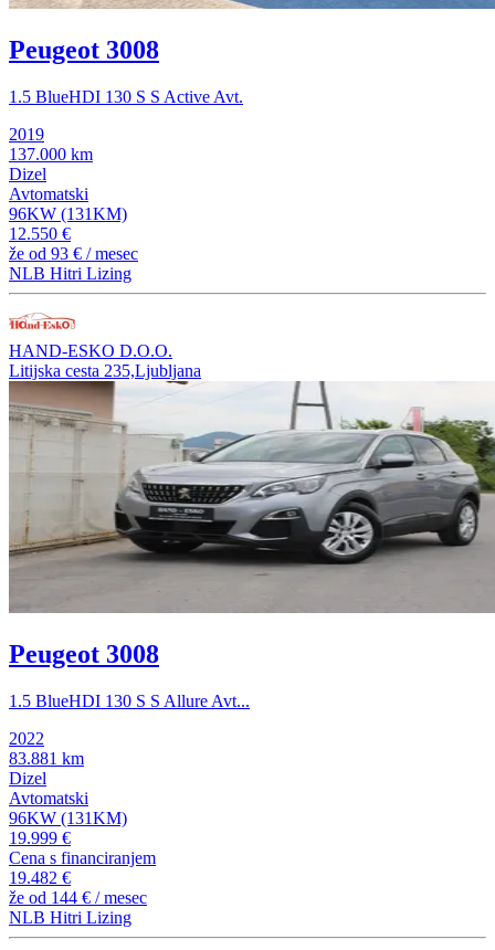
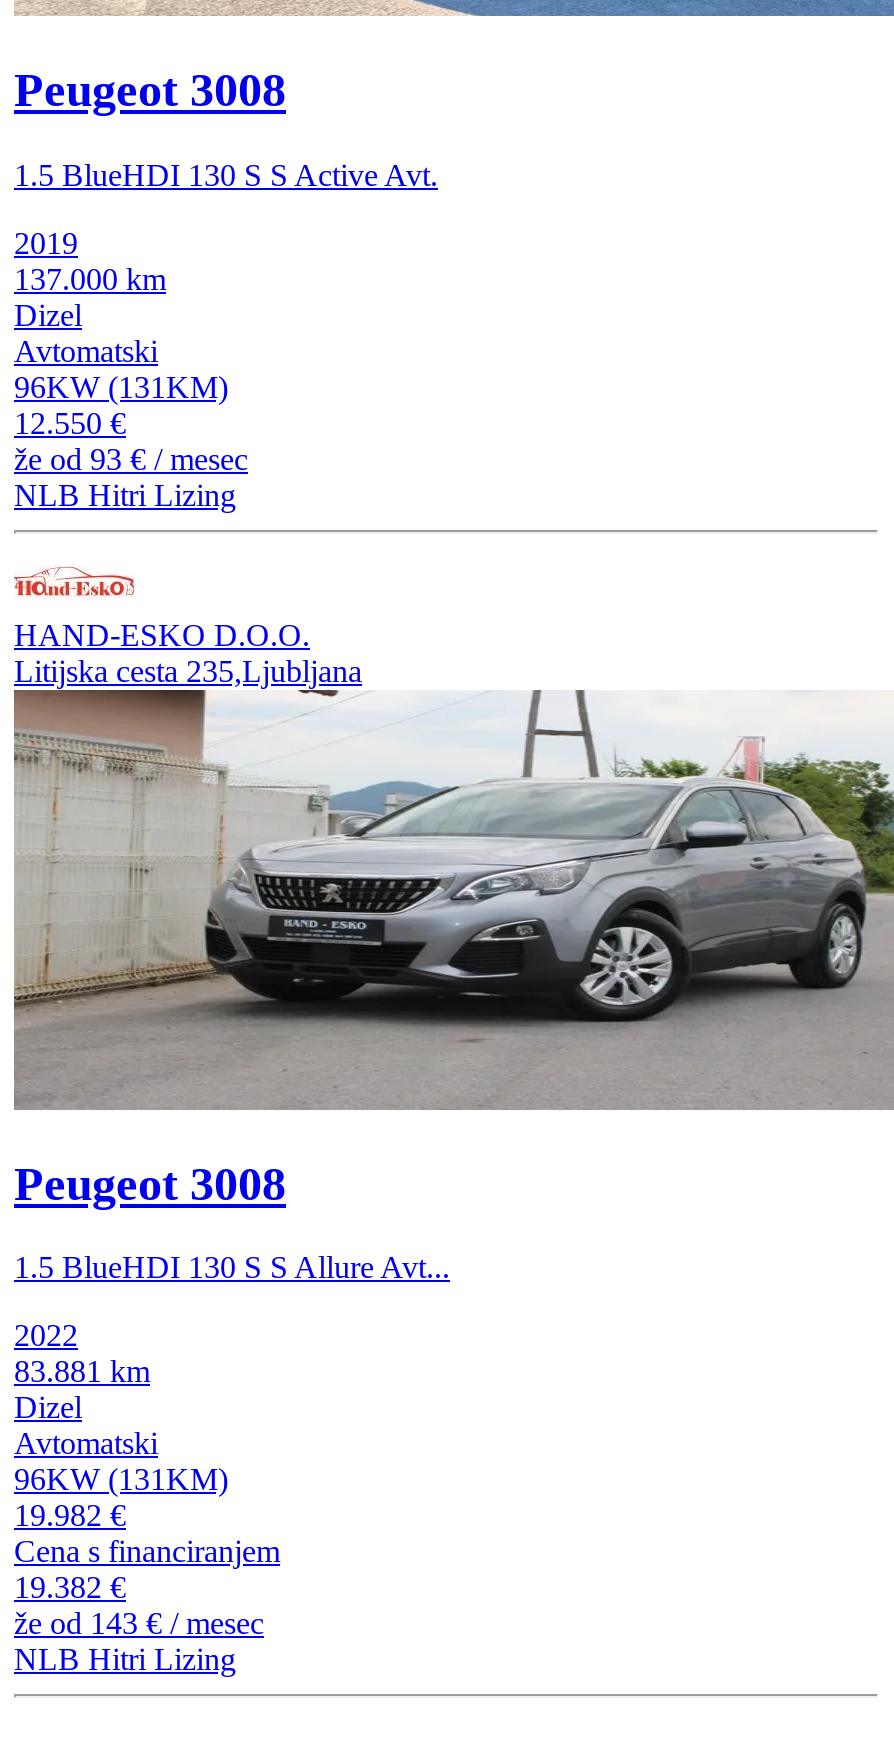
- 19.999 €
+ 19.982 €

- 19.482 €
+ 19.382 €

- že od 144 €/ mesec
+ že od 143 €/ mesec
